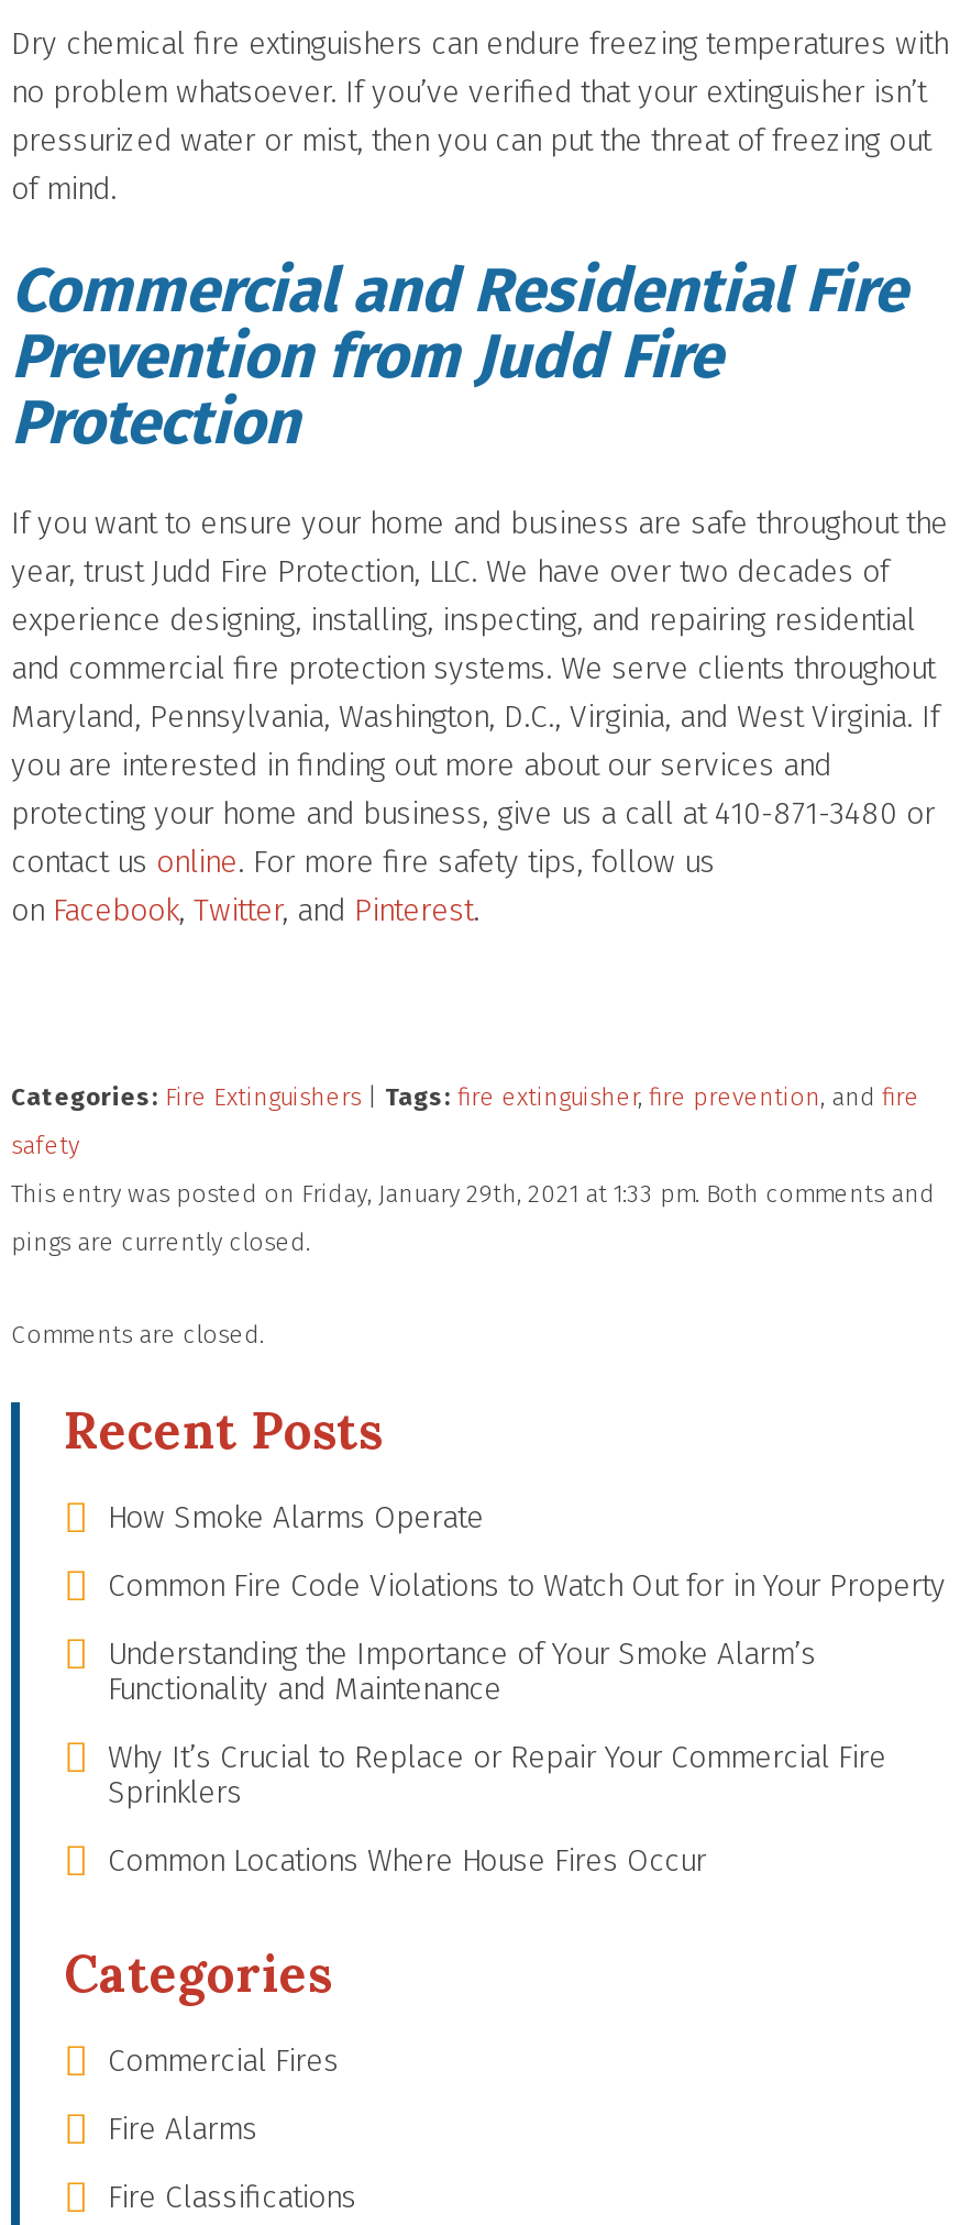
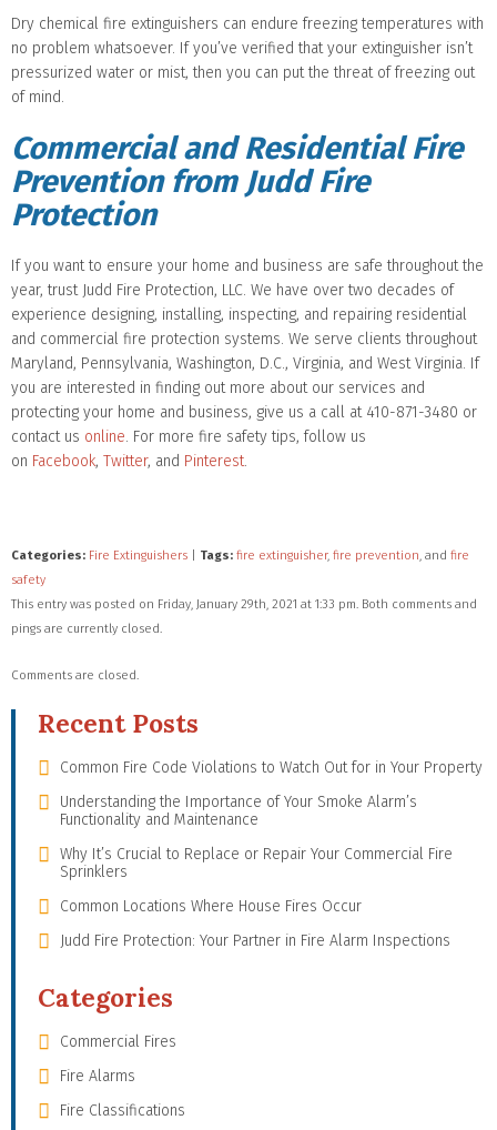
- How Smoke Alarms Operate

moved up: Common Fire Code Violations to Watch Out for in Your Property | Understanding the Importance of Your Smoke Alarm’s | Functionality and Maintenance | Why It’s Crucial to Replace or Repair Your Commercial Fire | Sprinklers | Common Locations Where House Fires Occur

+ Judd Fire Protection: Your Partner in Fire Alarm Inspections
